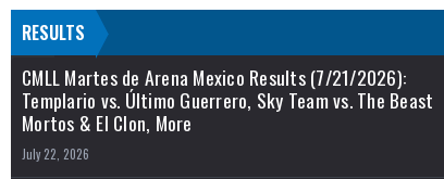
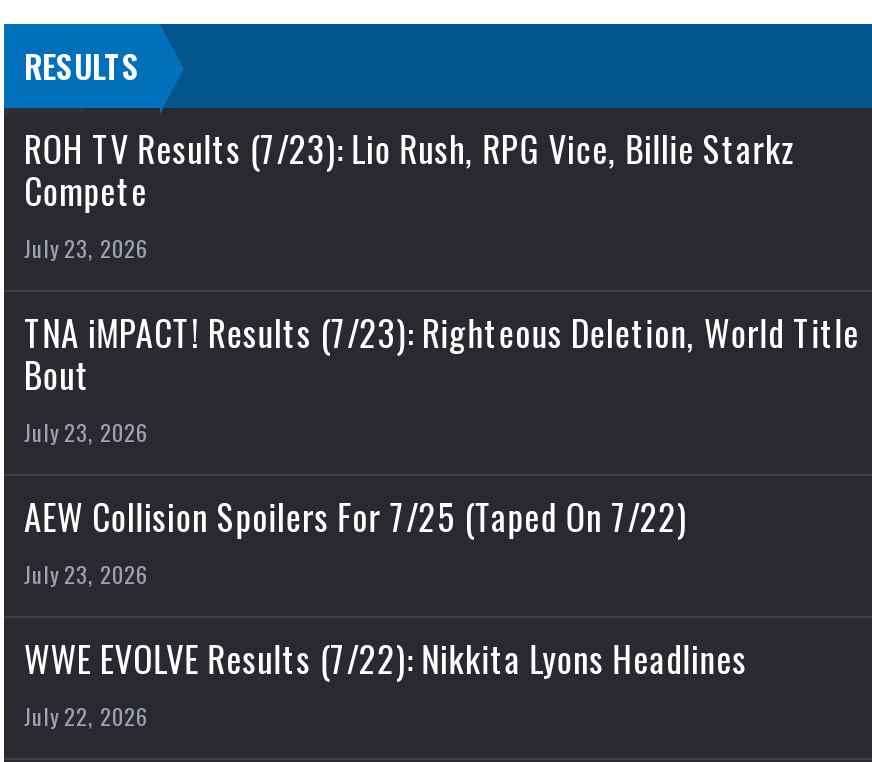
- CMLL Martes de Arena Mexico Results (7/21/2026):
- Templario vs. Último Guerrero, Sky Team vs. The Beast
- Mortos & El Clon, More
+ ROH TV Results (7/23): Lio Rush, RPG Vice, Billie Starkz
+ Compete
+ July 23, 2026
+ TNA iMPACT! Results (7/23): Righteous Deletion, World Title
+ Bout
+ July 23, 2026
+ AEW Collision Spoilers For 7/25 (Taped On 7/22)
+ July 23, 2026
+ WWE EVOLVE Results (7/22): Nikkita Lyons Headlines
